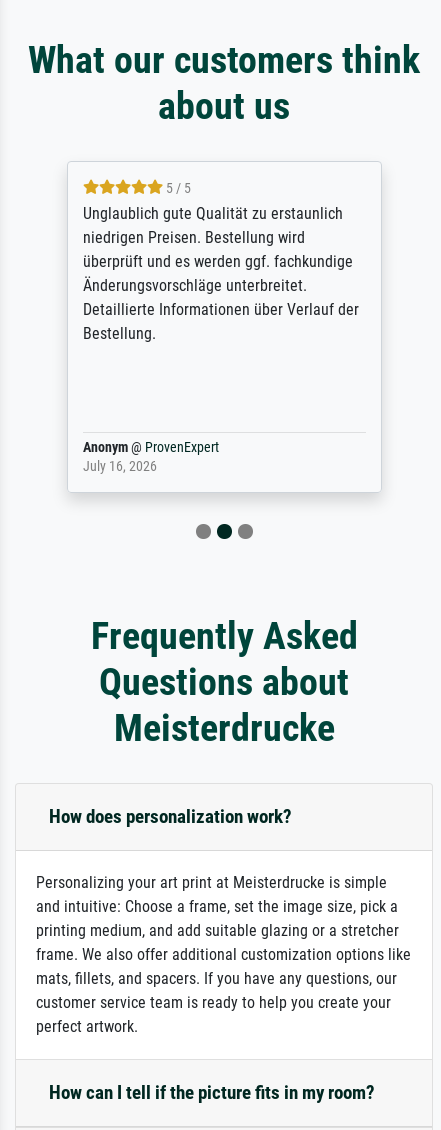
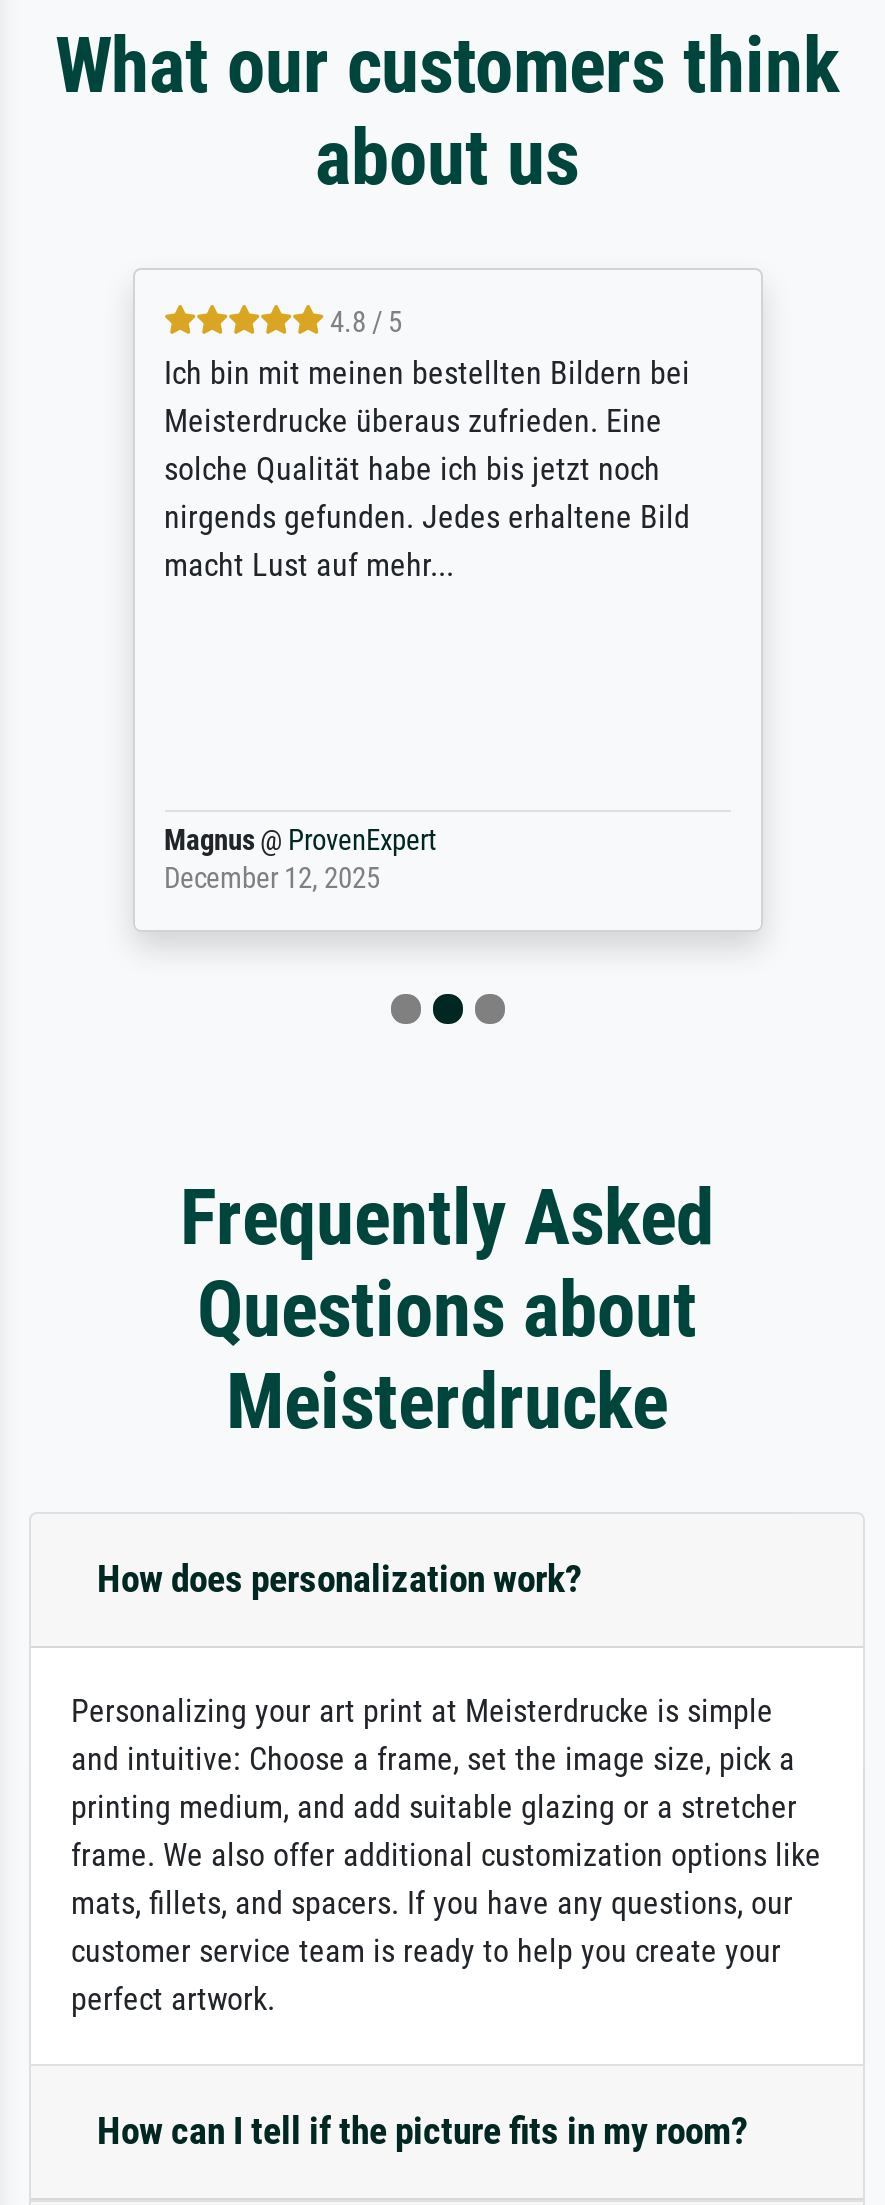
- 5 / 5
- Unglaublich gute Qualität zu erstaunlich
- niedrigen Preisen. Bestellung wird
- überprüft und es werden ggf. fachkundige
- Änderungsvorschläge unterbreitet.
- Detaillierte Informationen über Verlauf der
- Bestellung.
+ 4.8 / 5
+ Ich bin mit meinen bestellten Bildern bei
+ Meisterdrucke überaus zufrieden. Eine
+ solche Qualität habe ich bis jetzt noch
+ nirgends gefunden. Jedes erhaltene Bild
+ macht Lust auf mehr...

- Anonym @ ProvenExpert
- July 16, 2026
+ Magnus @ ProvenExpert
+ December 12, 2025
